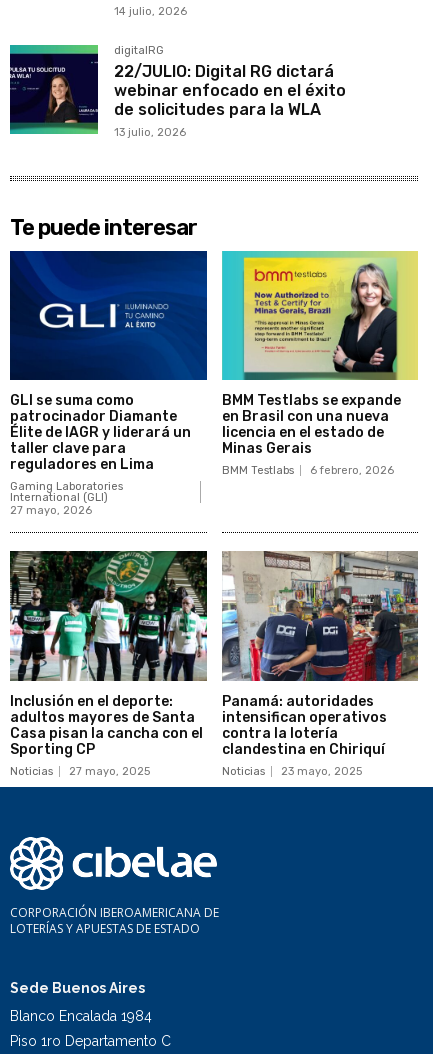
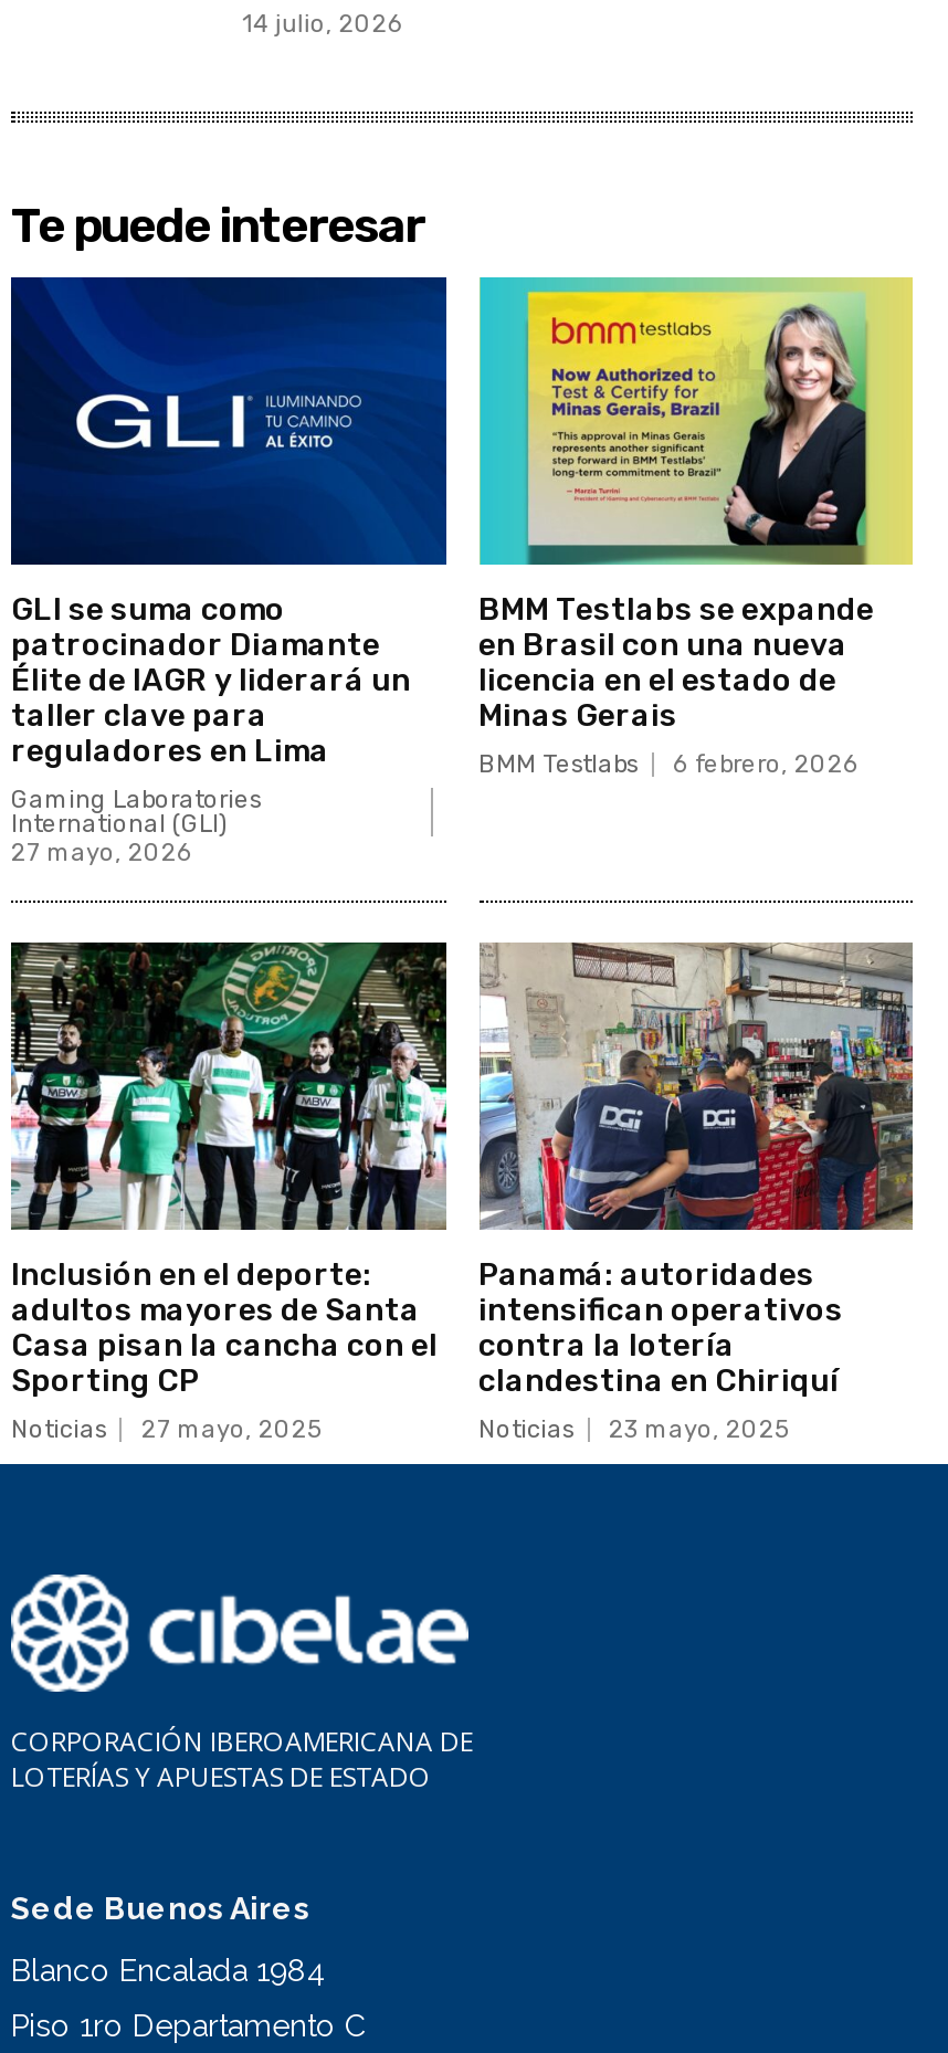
- [image]
- digitalRG
- 22/JULIO: Digital RG dictará
- webinar enfocado en el éxito
- de solicitudes para la WLA
- 13 julio, 2026
